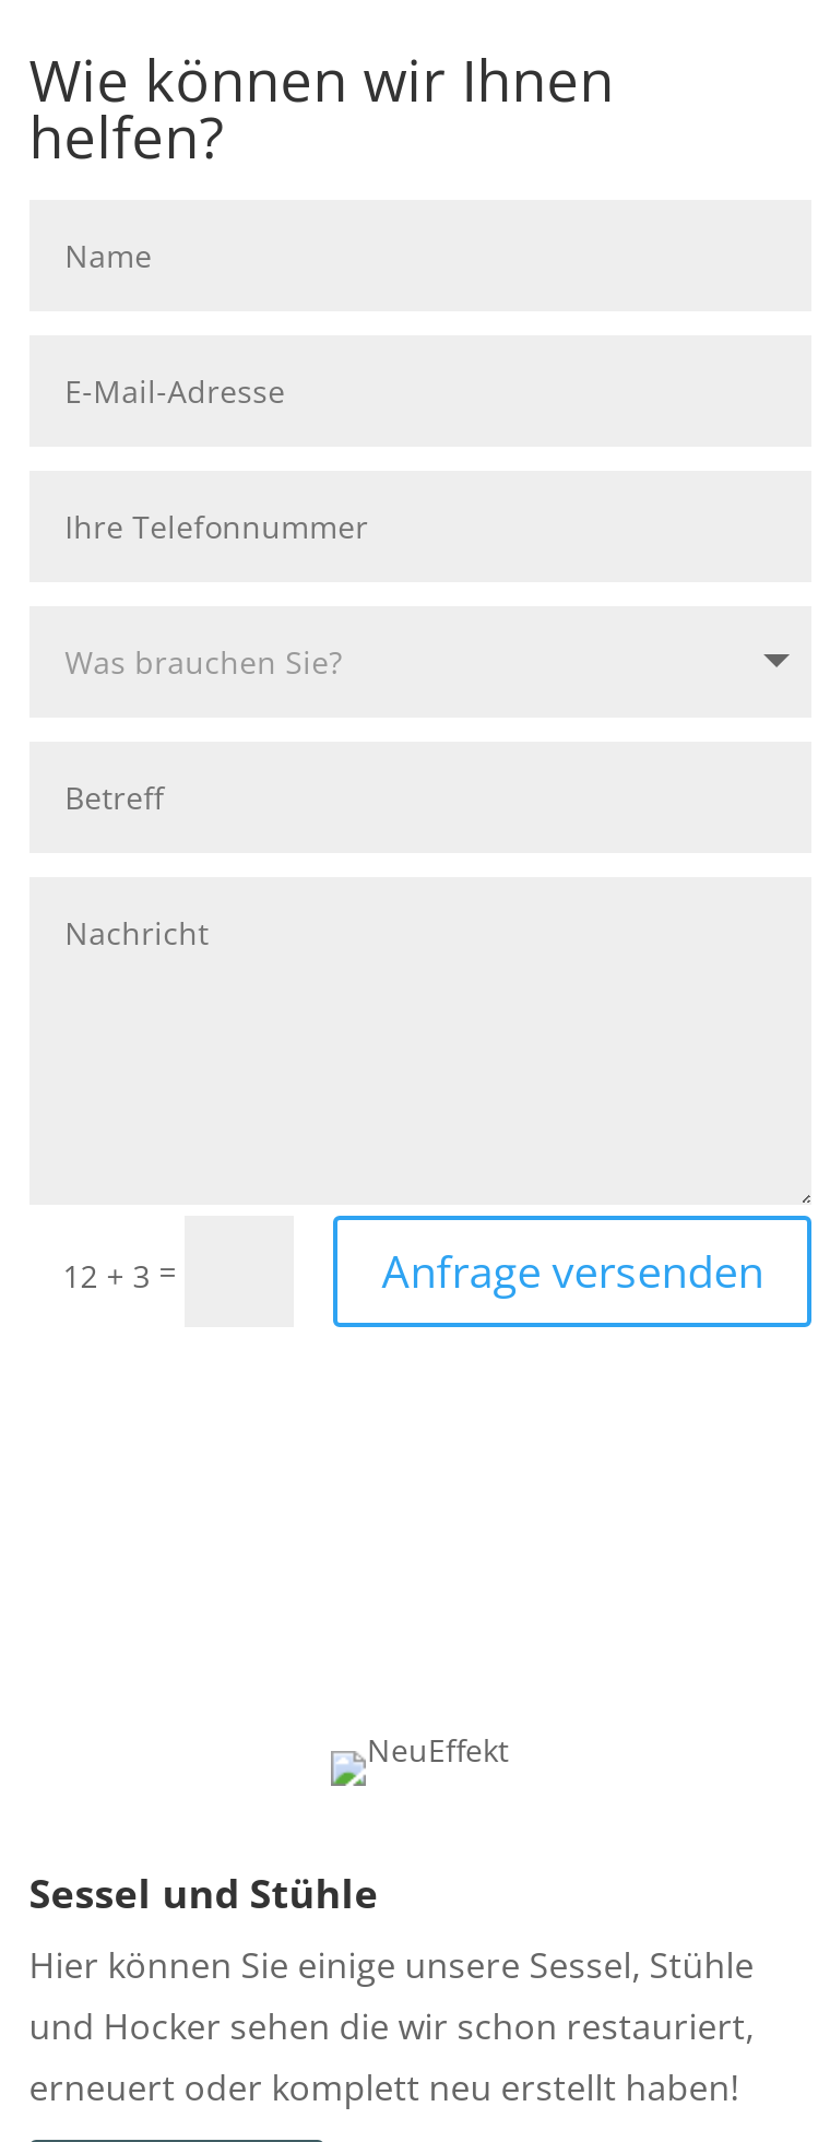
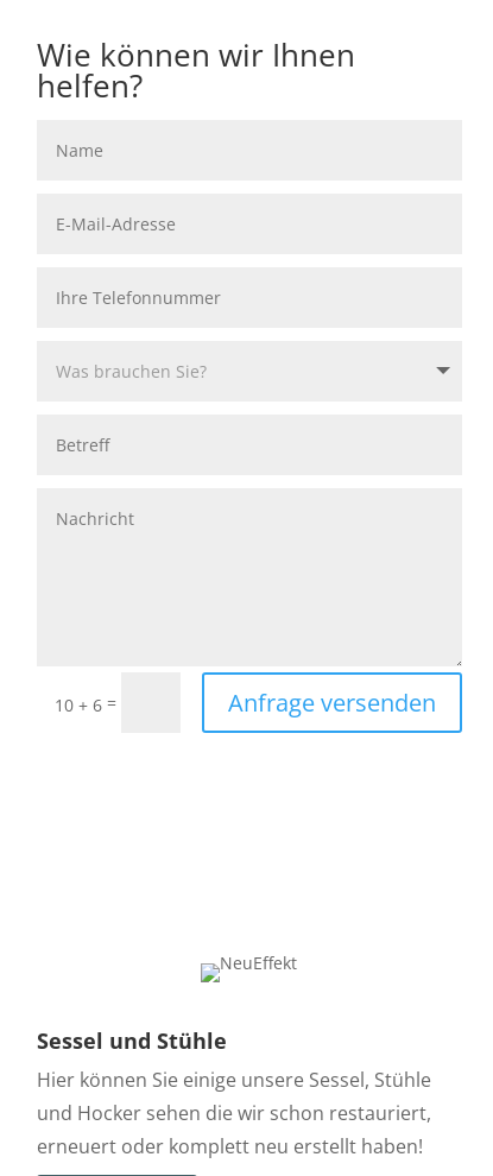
- 12 + 3 =
+ 10 + 6 =
